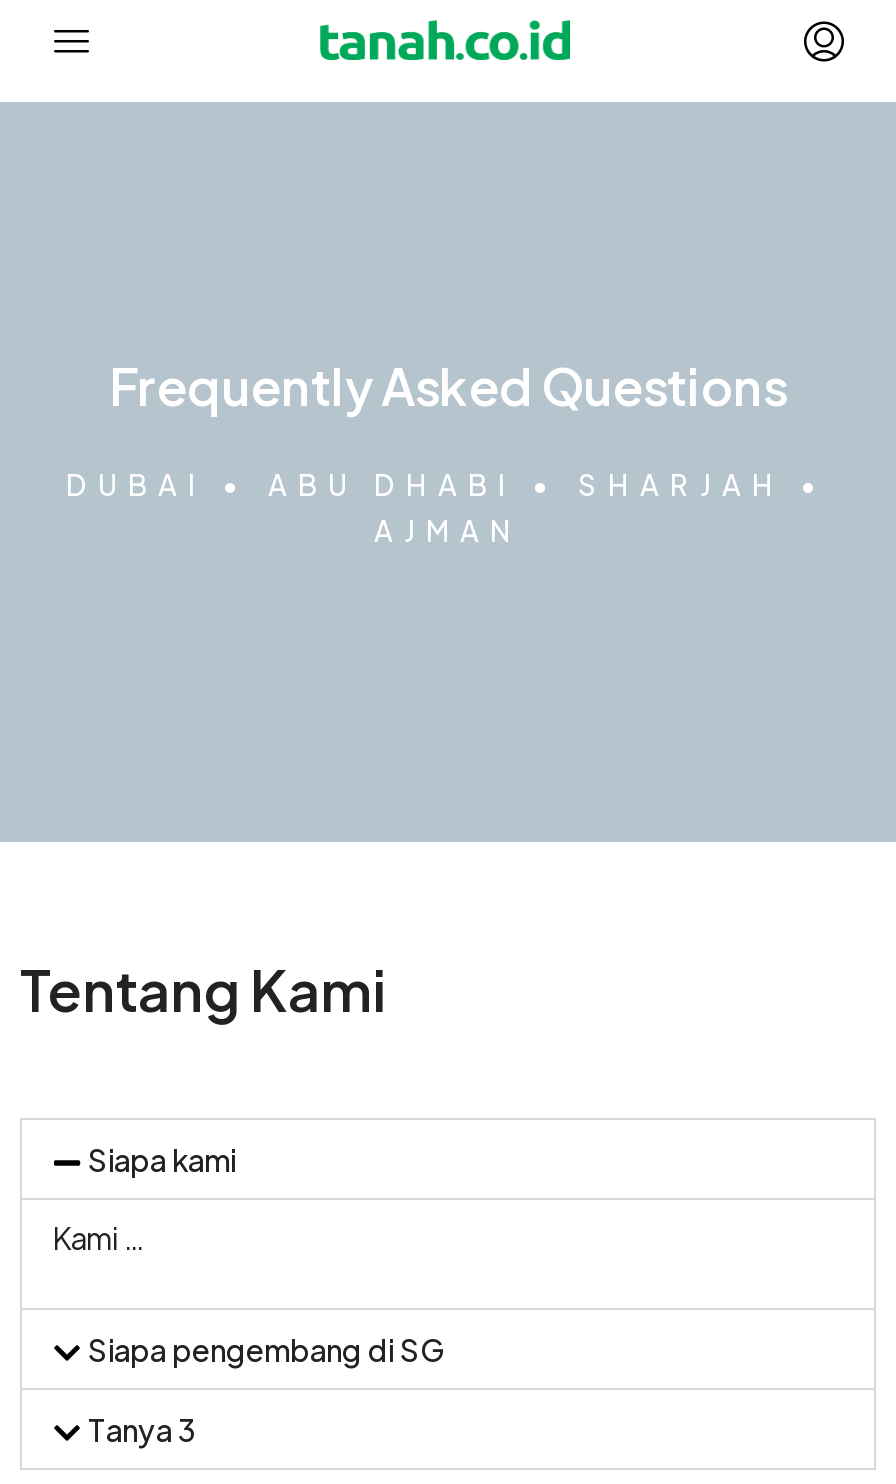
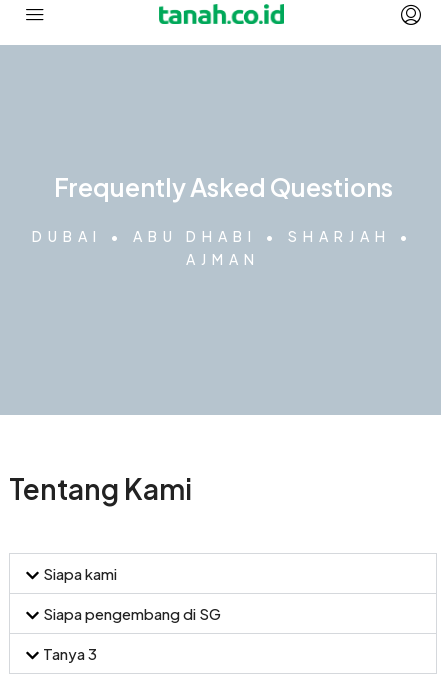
- Kami …
